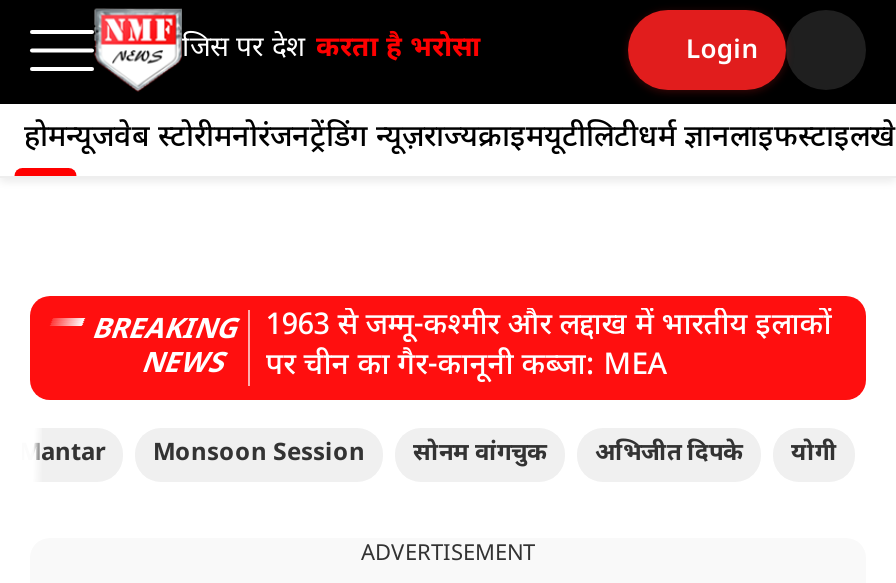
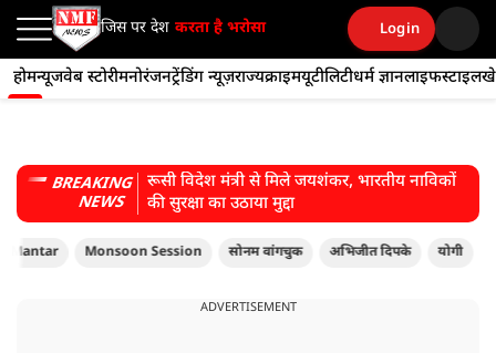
- 1963 से जम्मू-कश्मीर और लद्दाख में भारतीय इलाकों
- पर चीन का गैर-कानूनी कब्जा: MEA
+ रूसी विदेश मंत्री से मिले जयशंकर, भारतीय नाविकों
+ की सुरक्षा का उठाया मुद्दा
